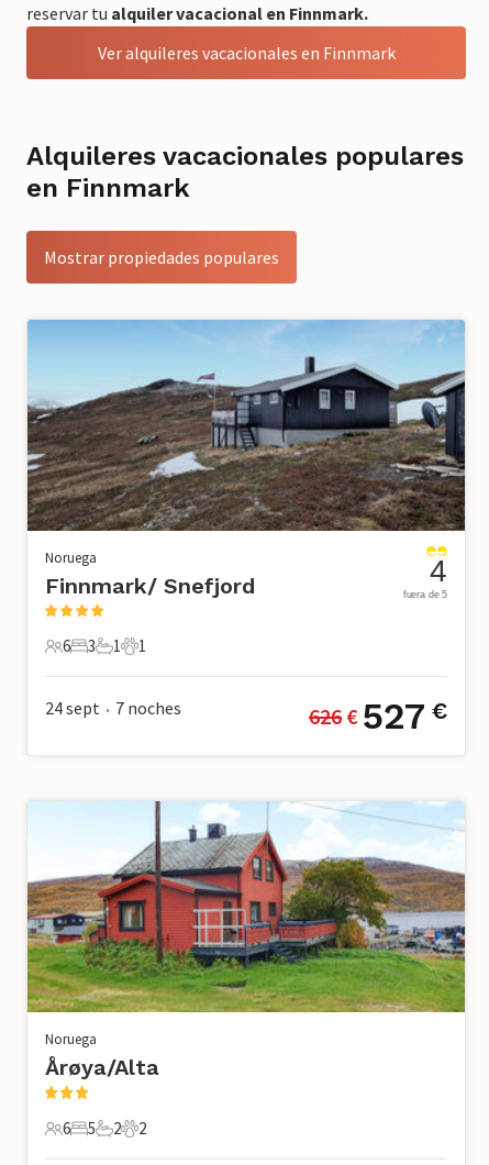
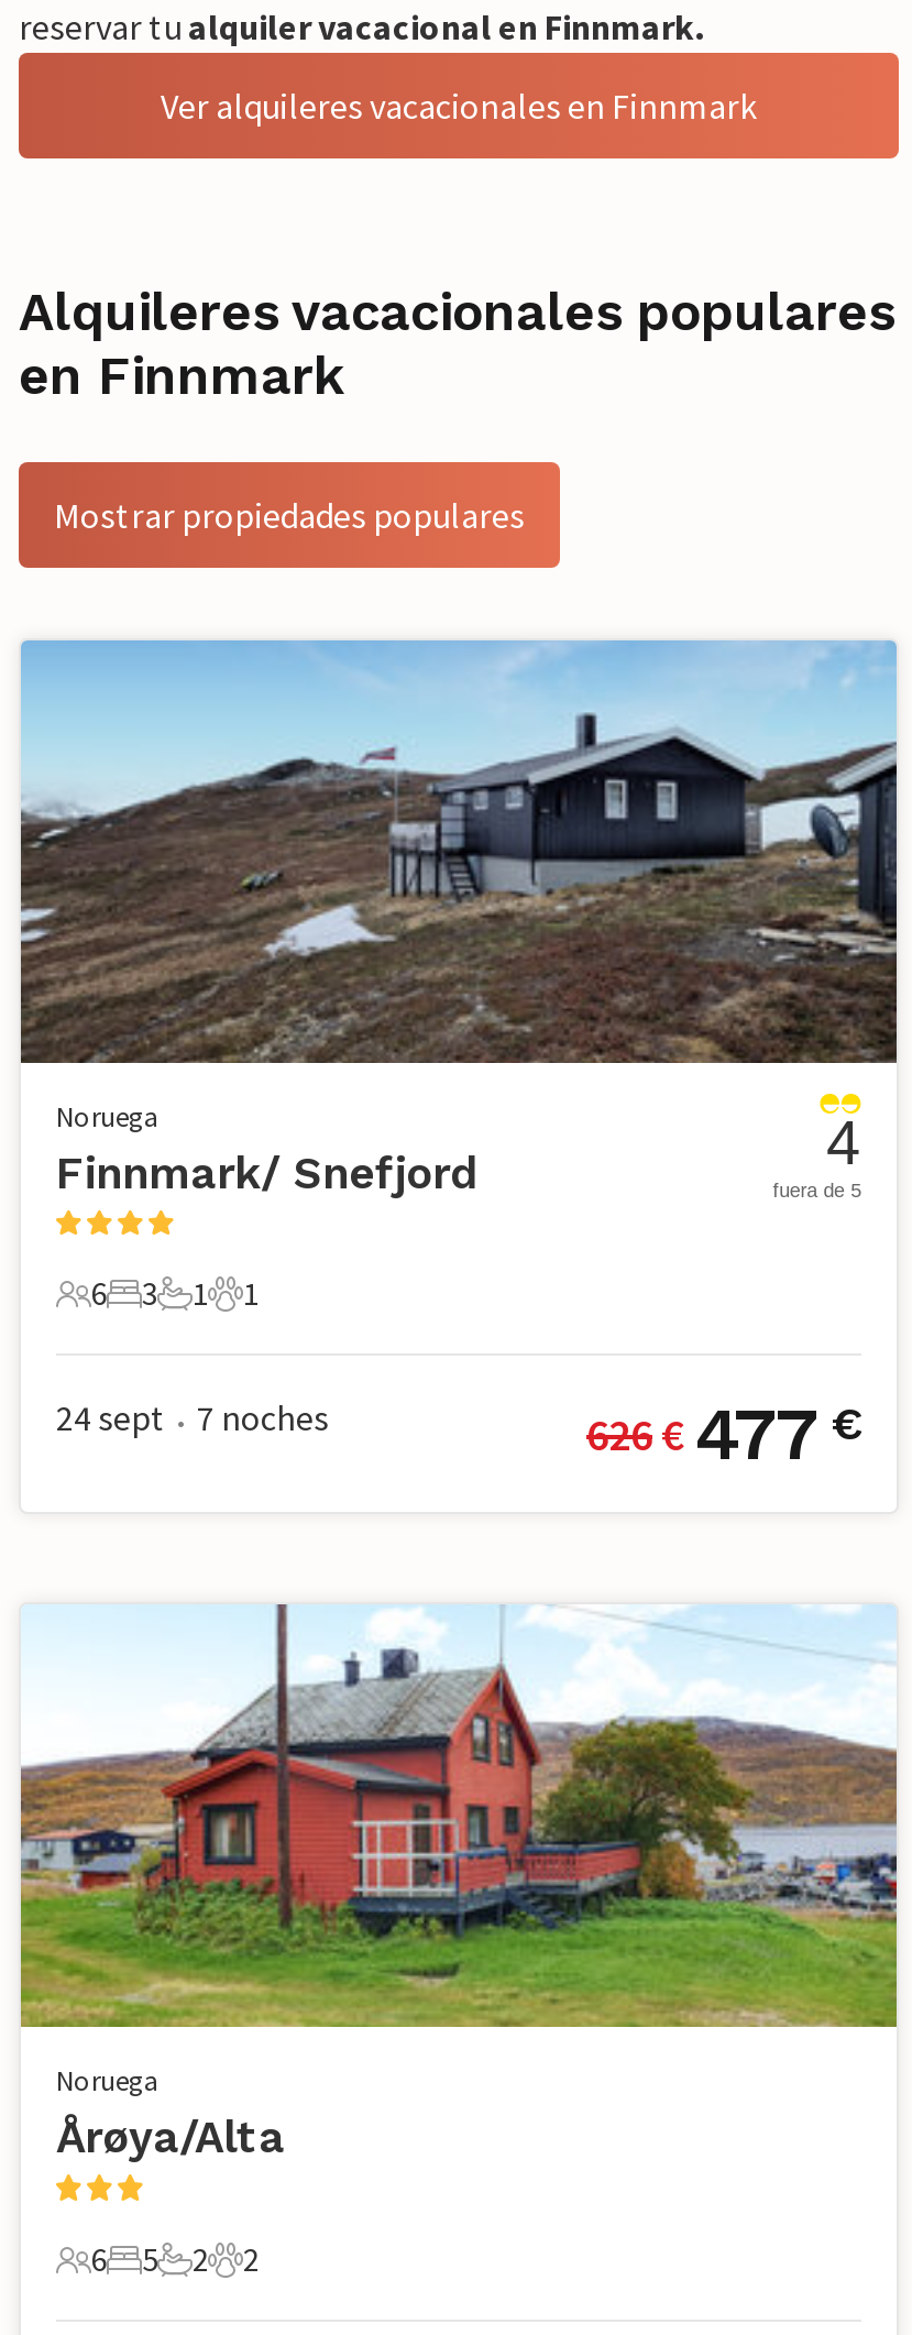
- 626€ 527 €
+ 626€ 477 €
